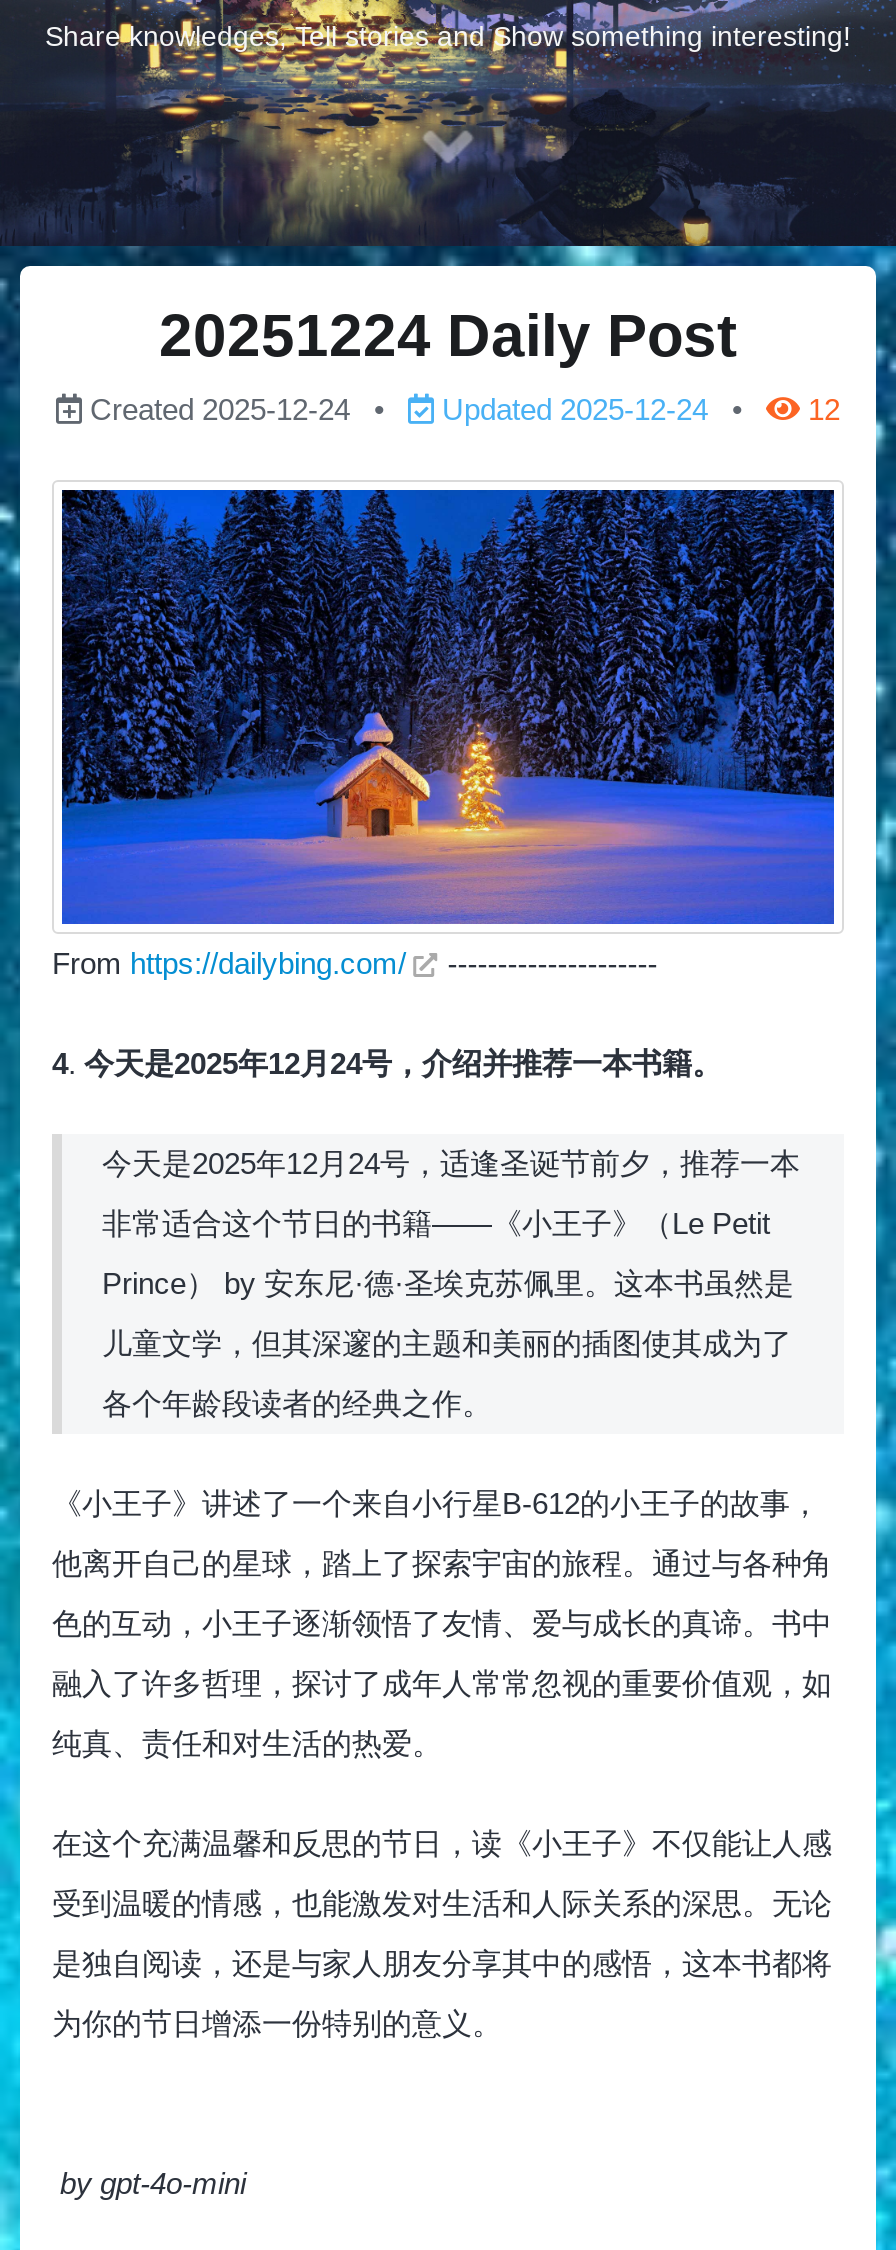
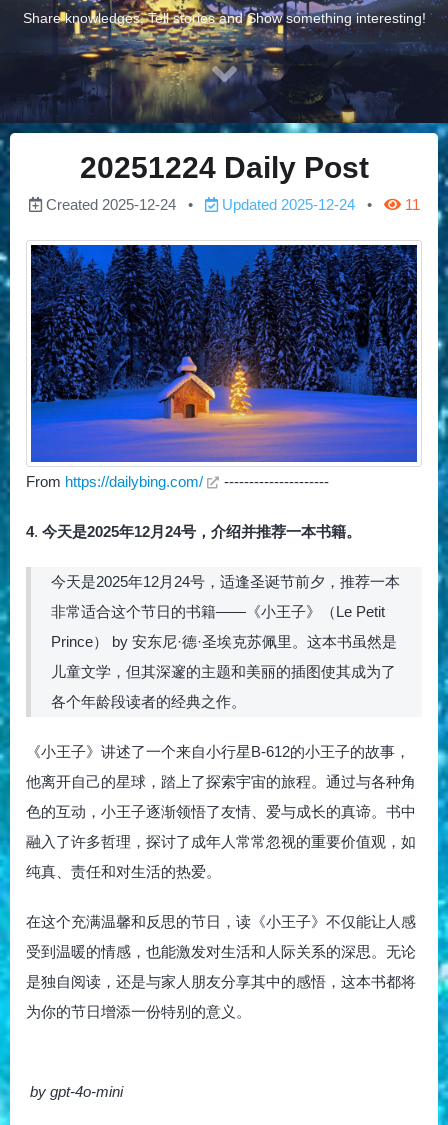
- 12
+ 11
